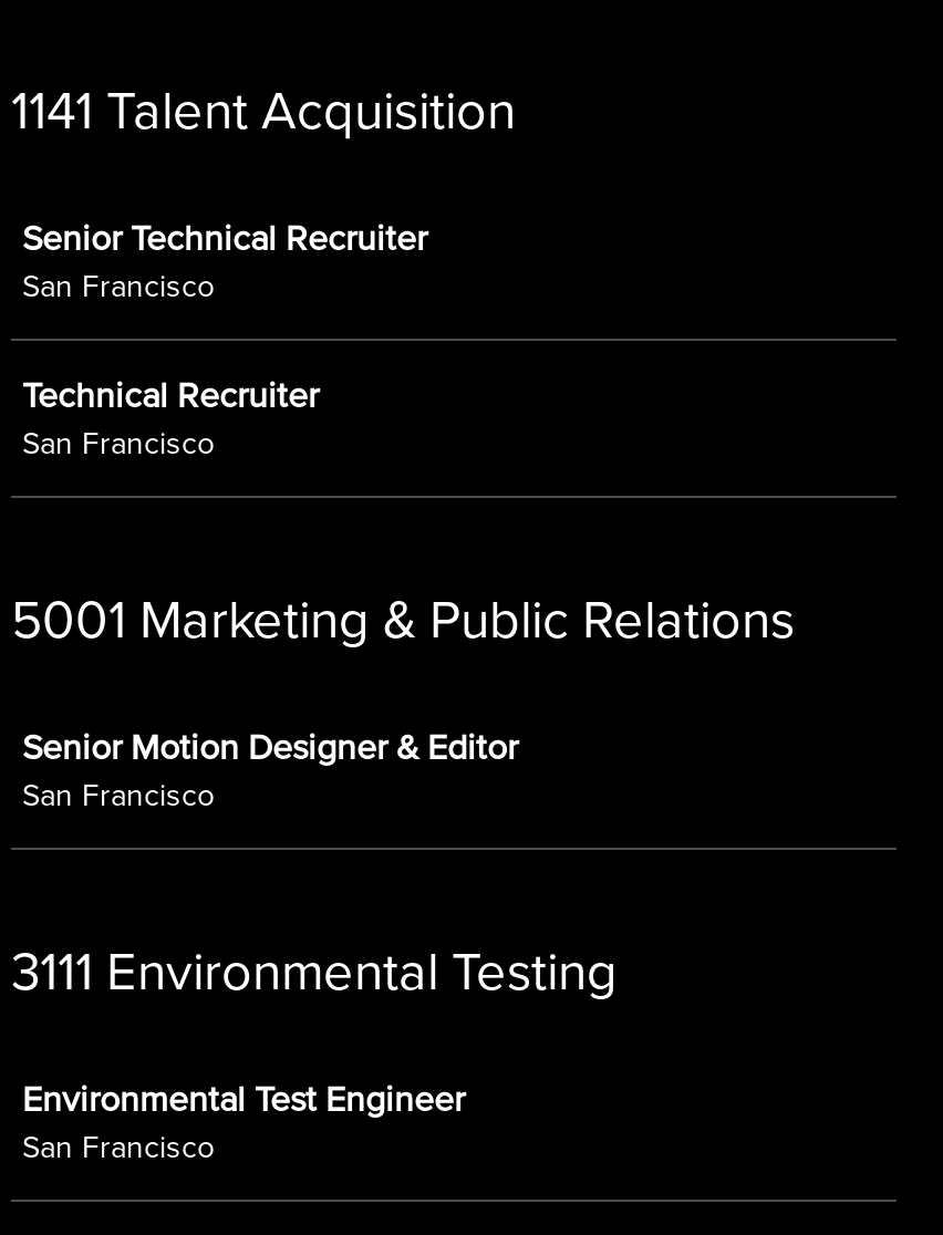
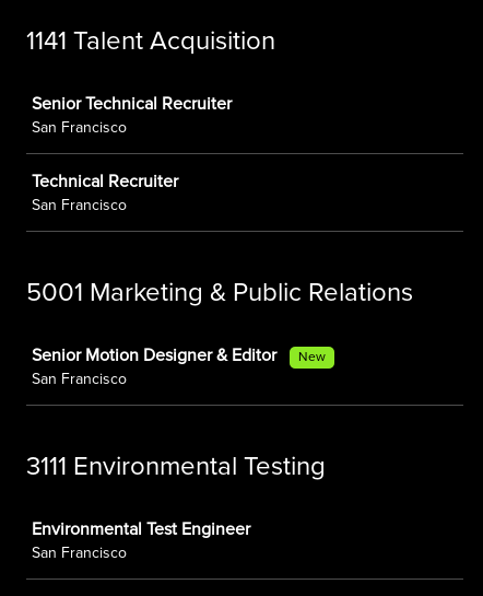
+ New
